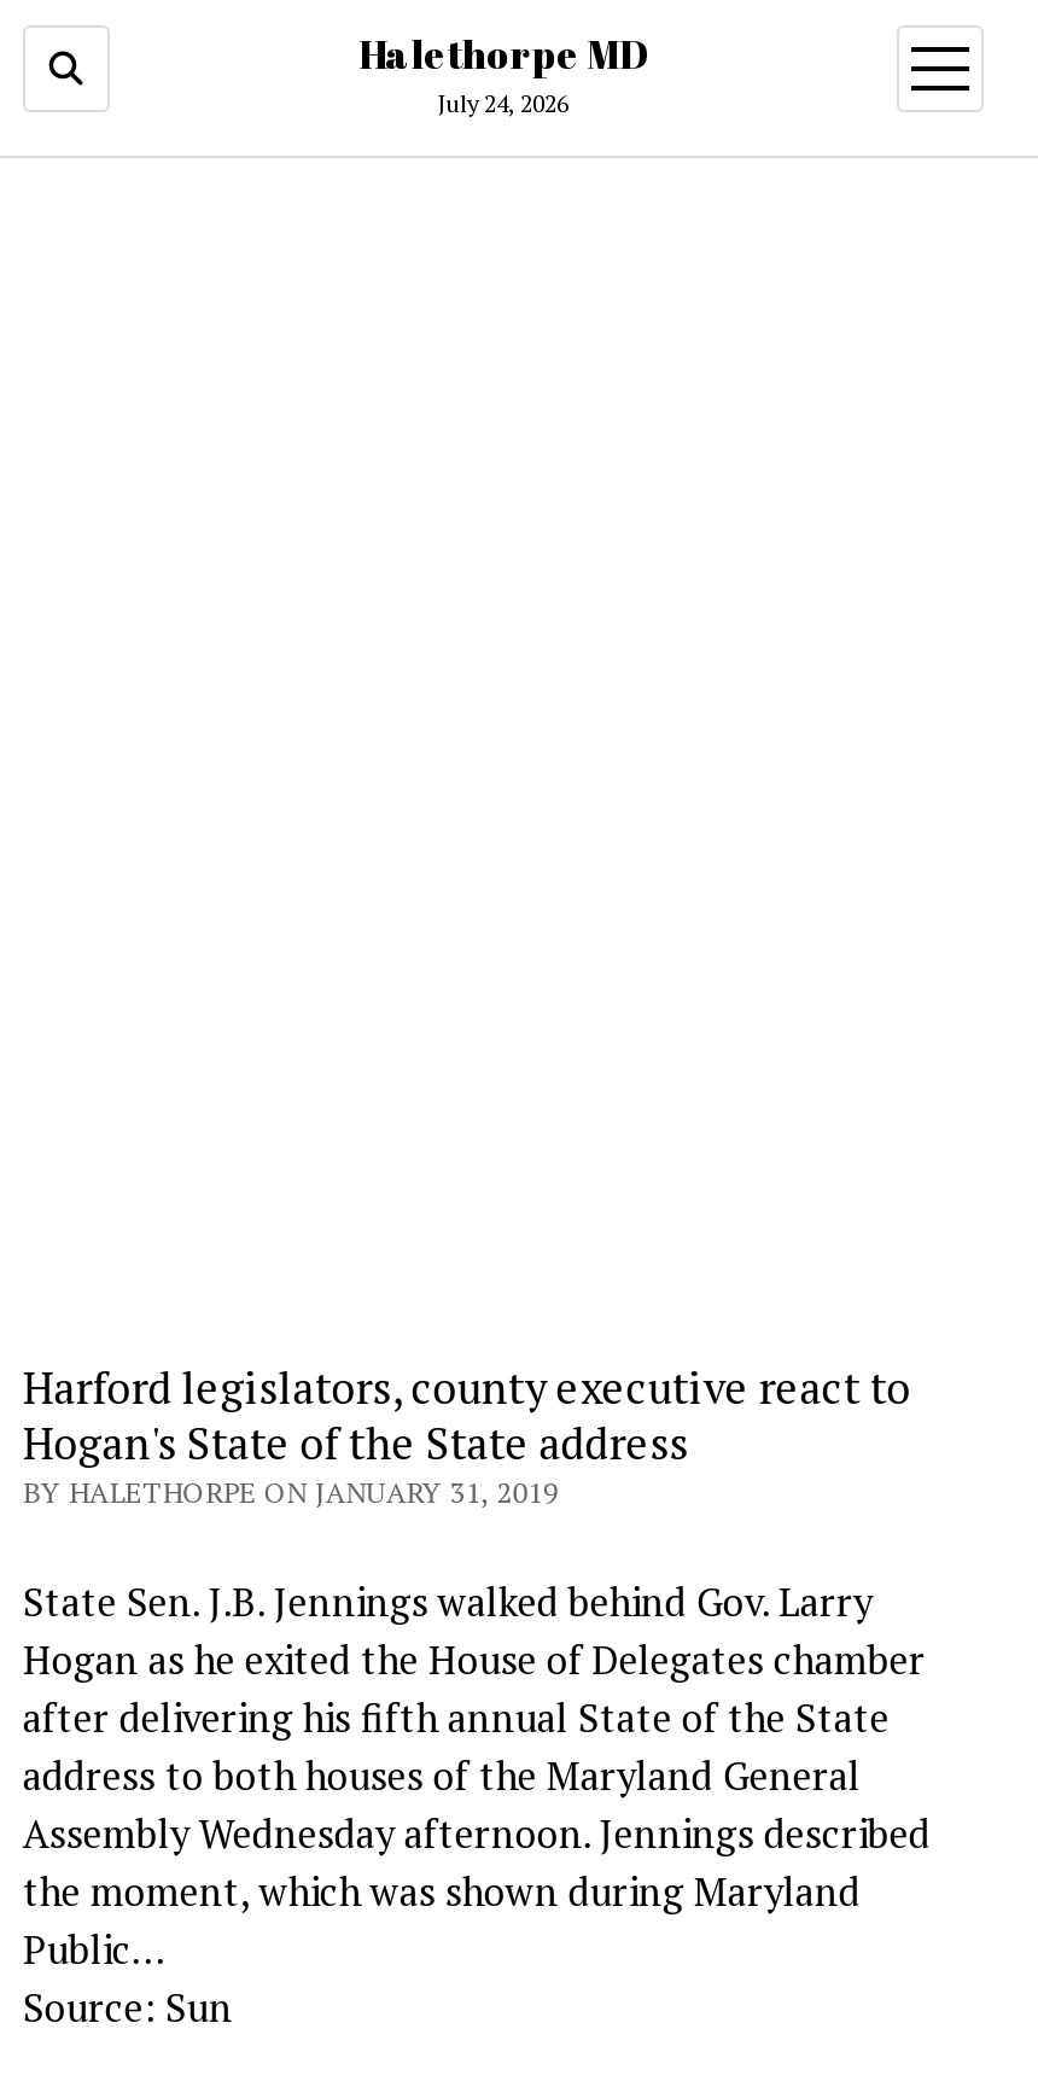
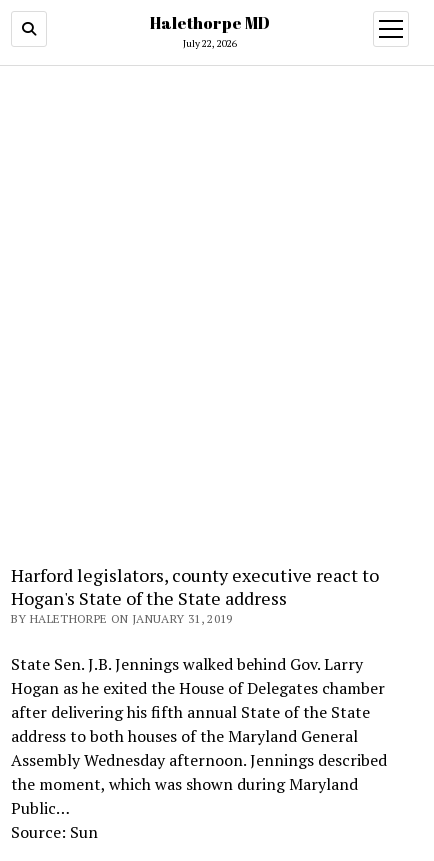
- July 24, 2026
+ July 22, 2026
